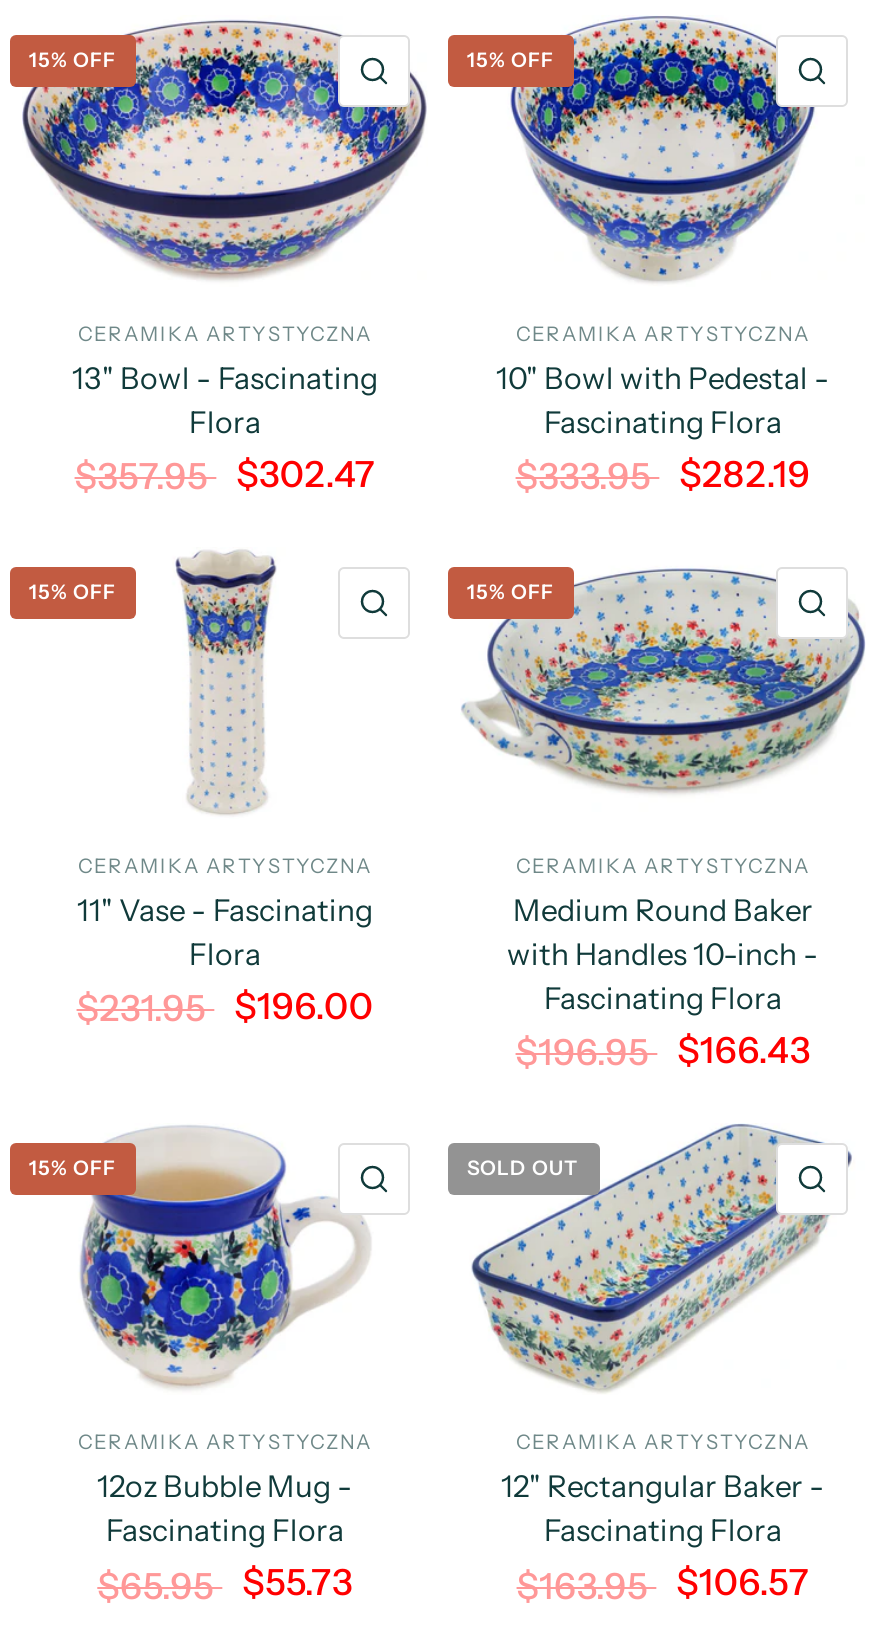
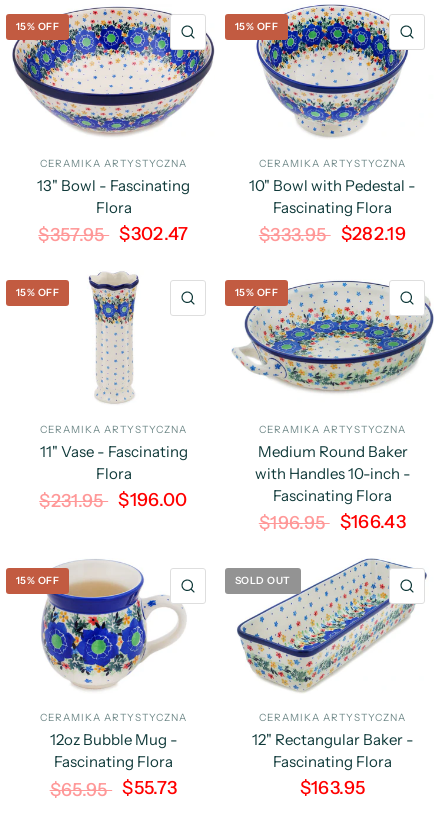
- $163.95 $106.57
+ $163.95
